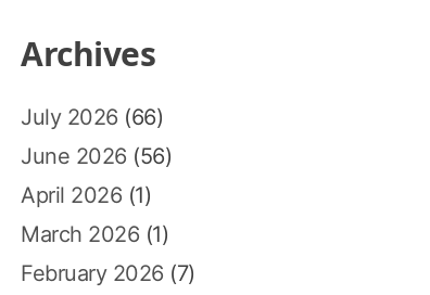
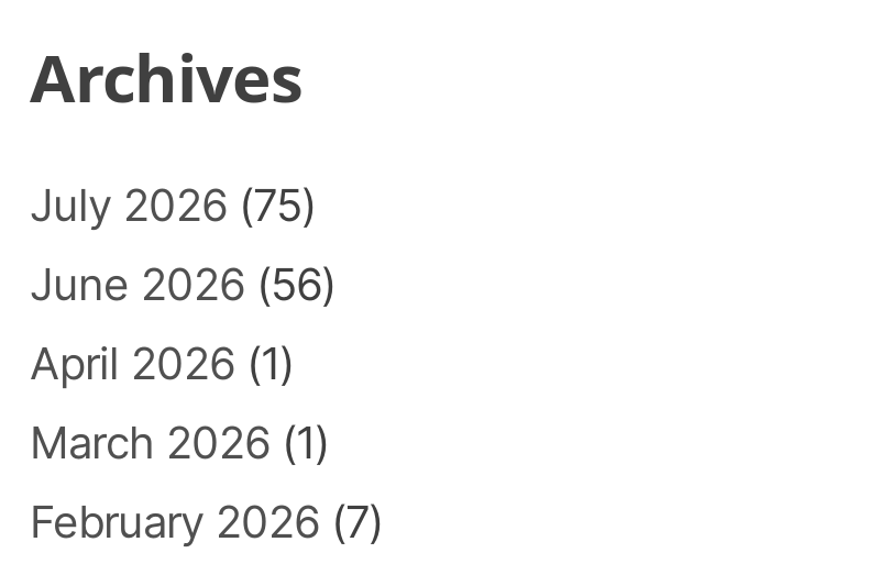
- July 2026 (66)
+ July 2026 (75)
